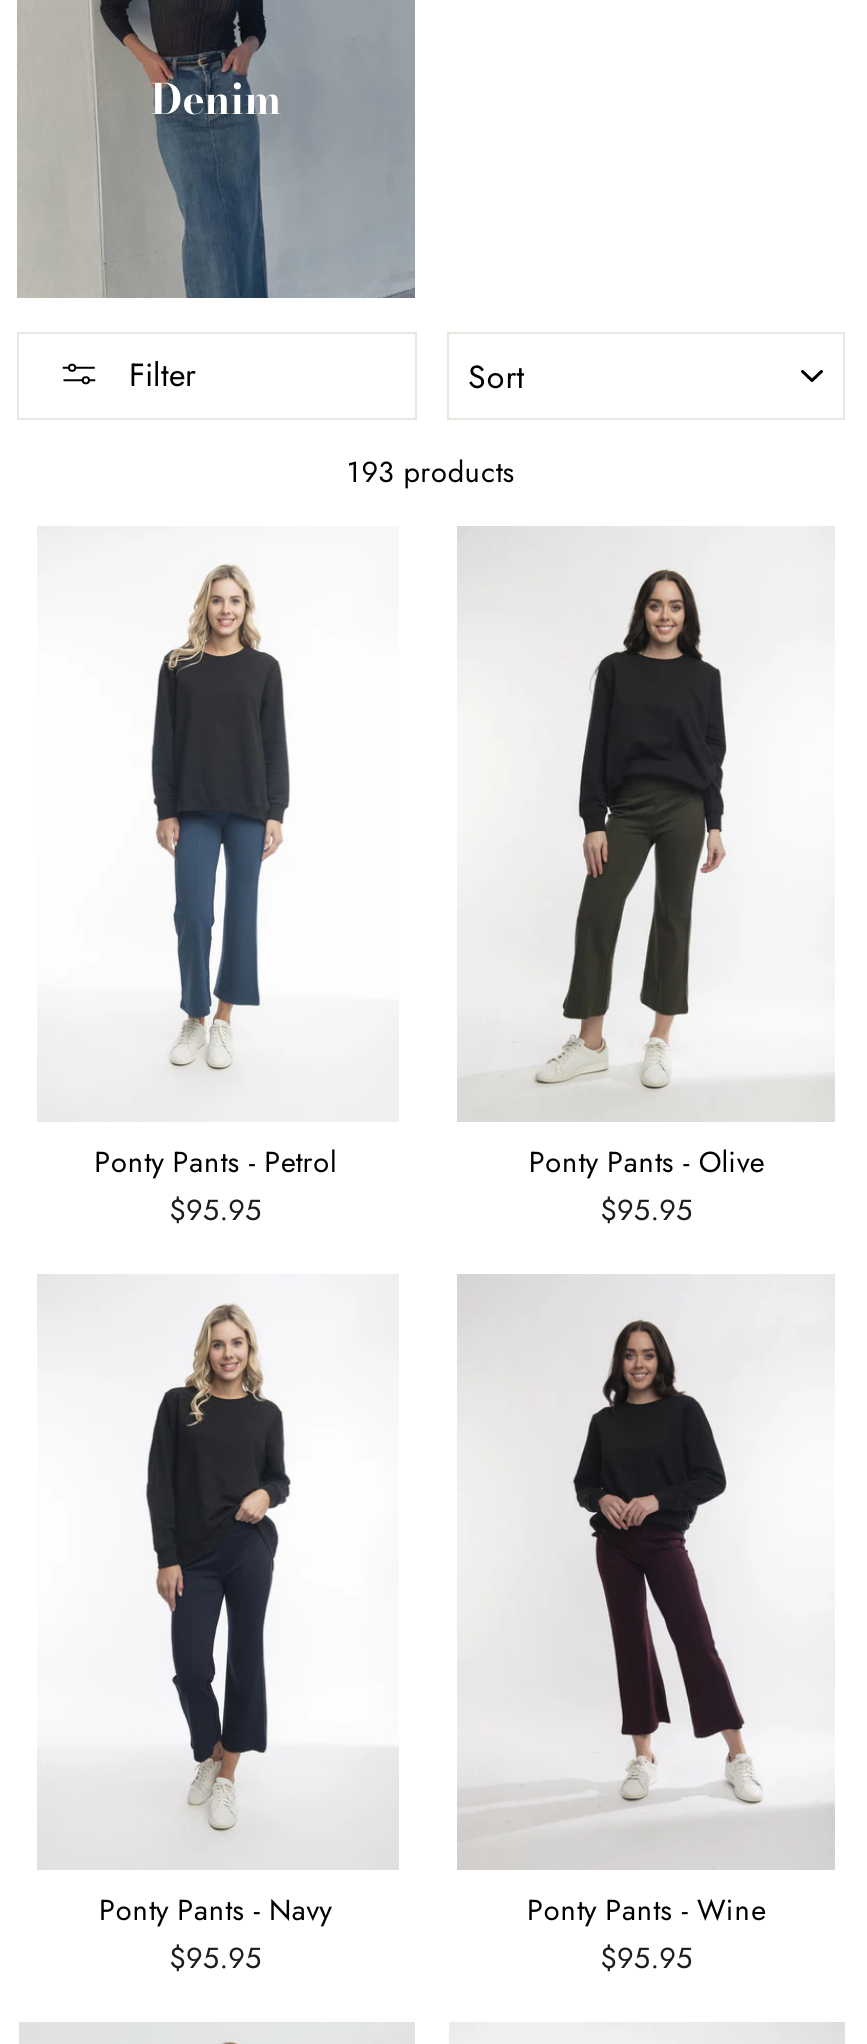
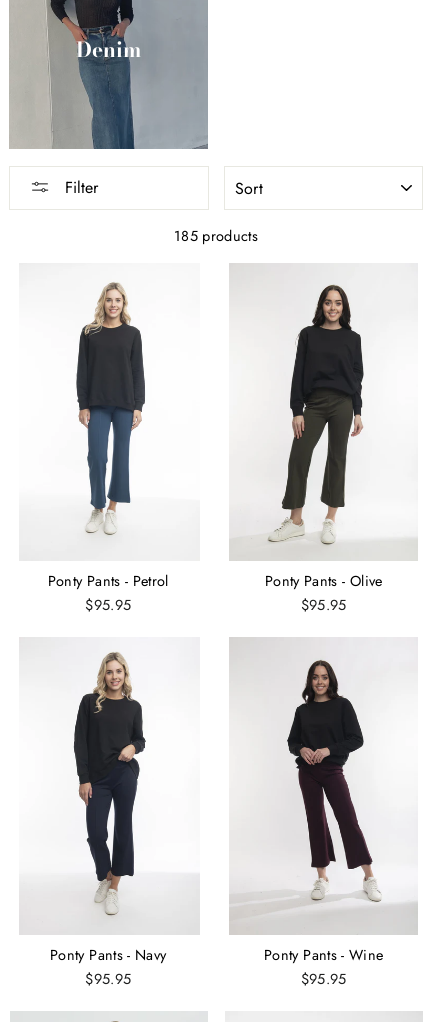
- 193 products
+ 185 products
